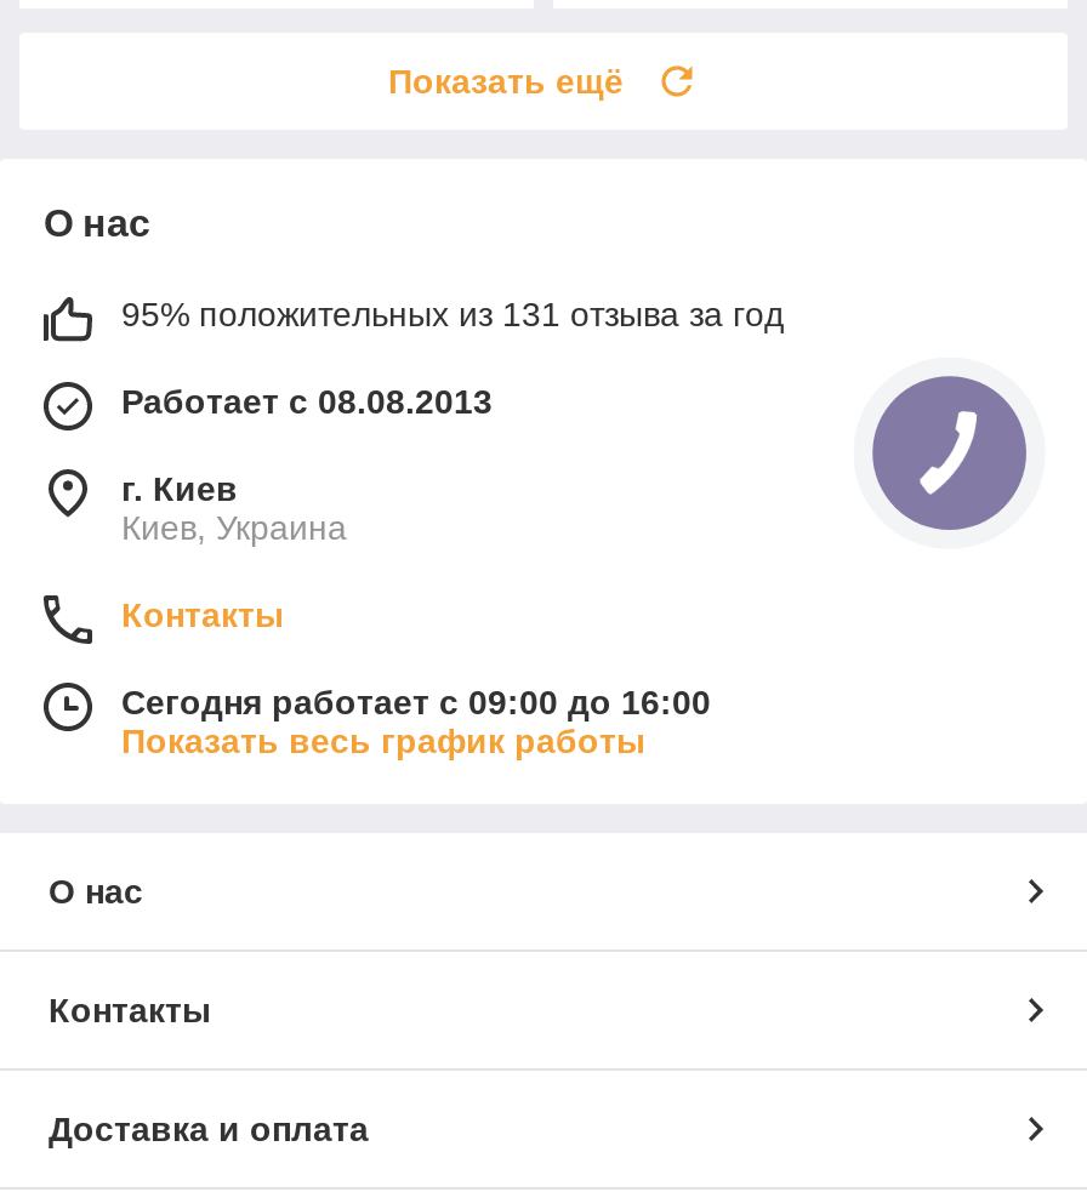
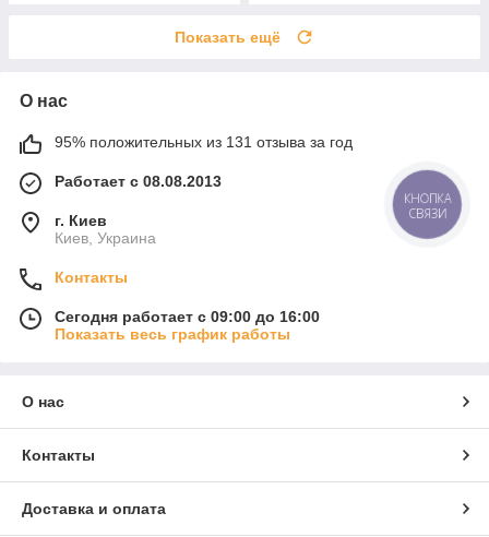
+ КНОПКА
+ СВЯЗИ
